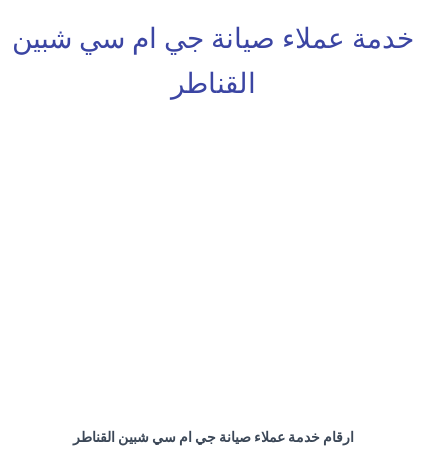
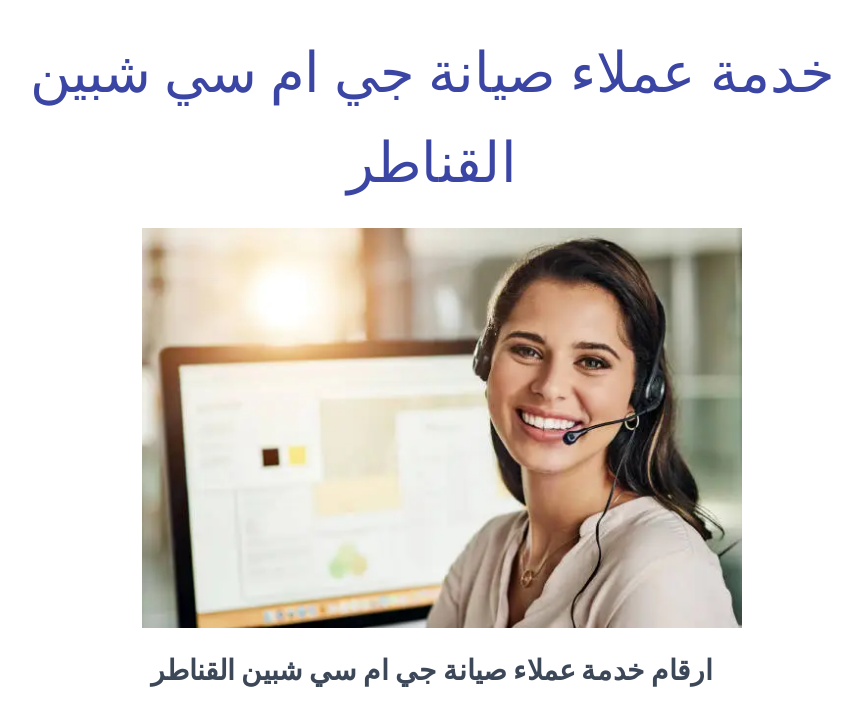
+ [image]
